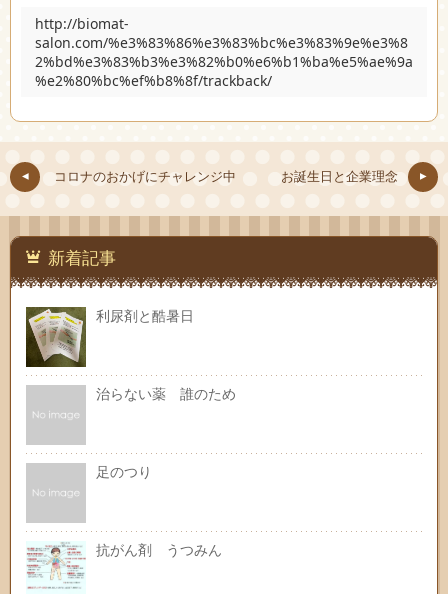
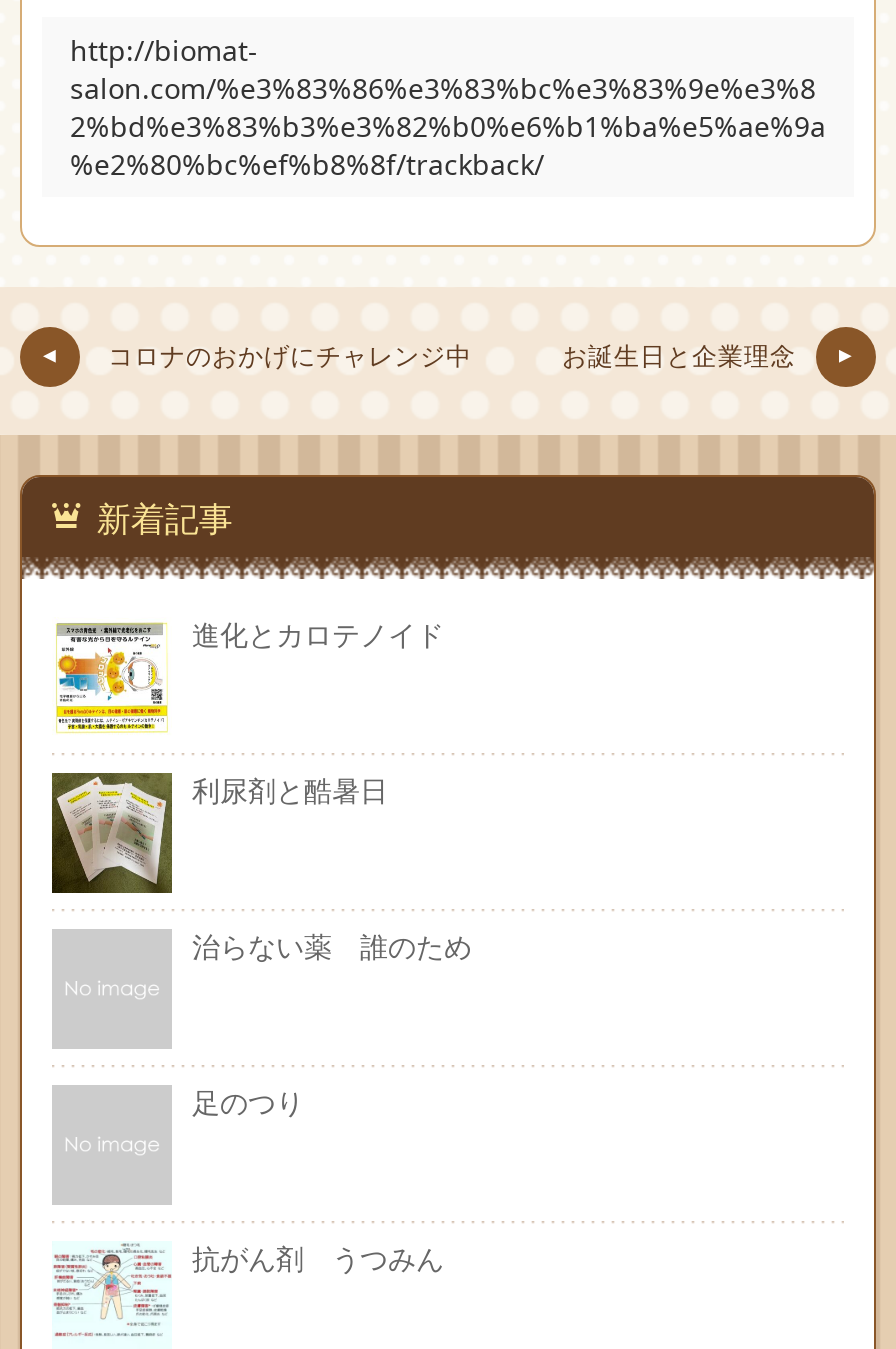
+ [image]
+ 進化とカロテノイド
